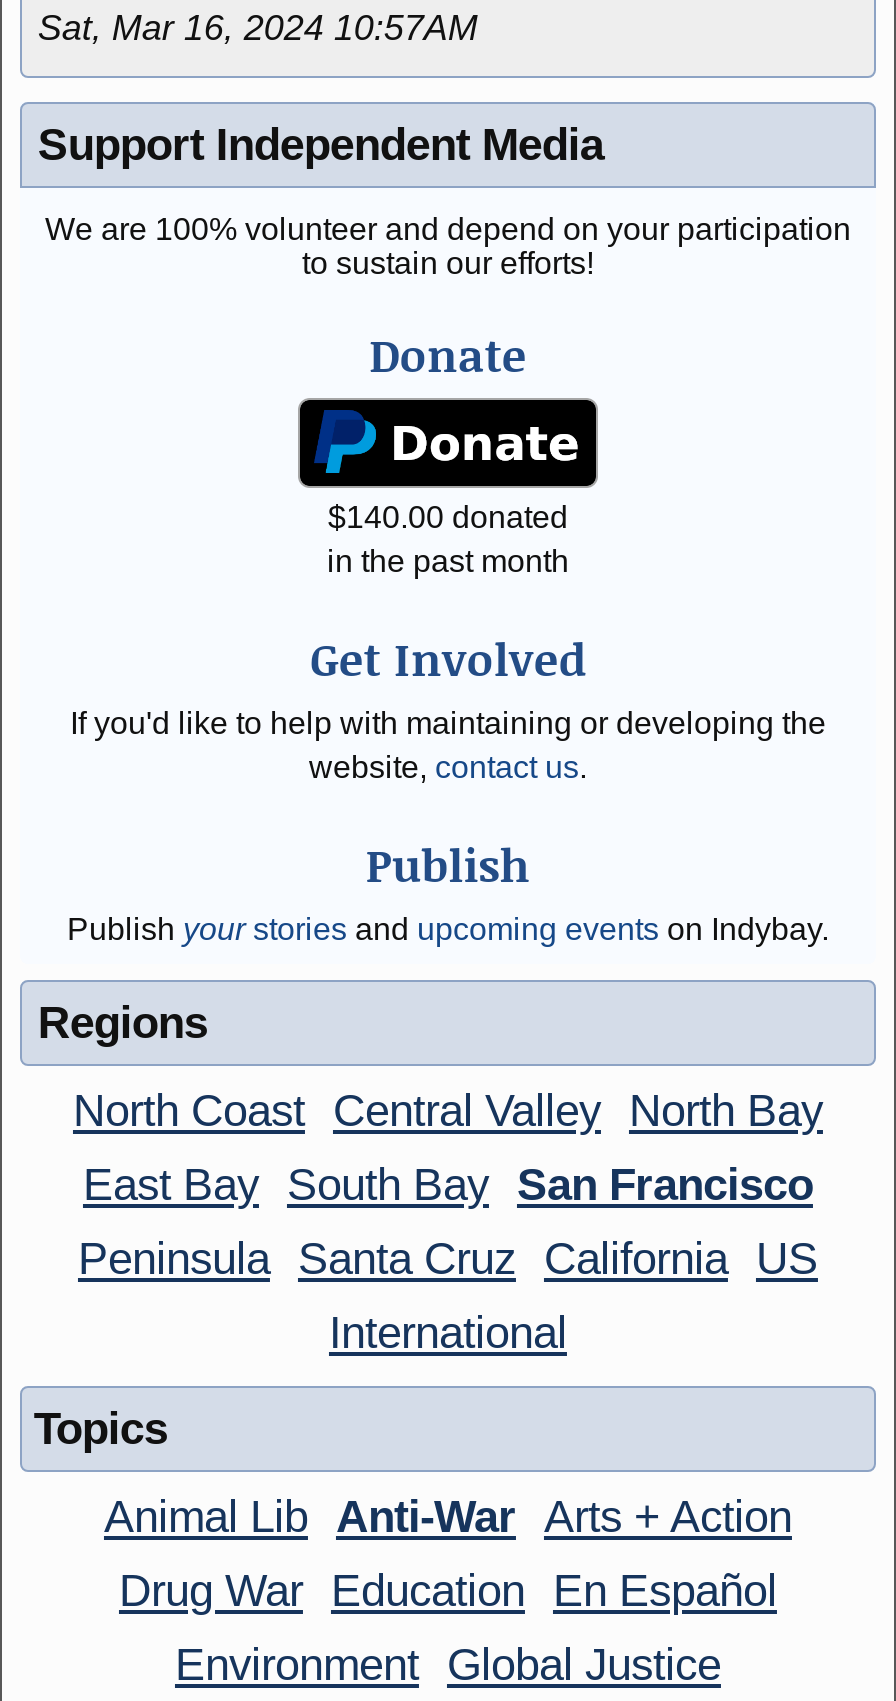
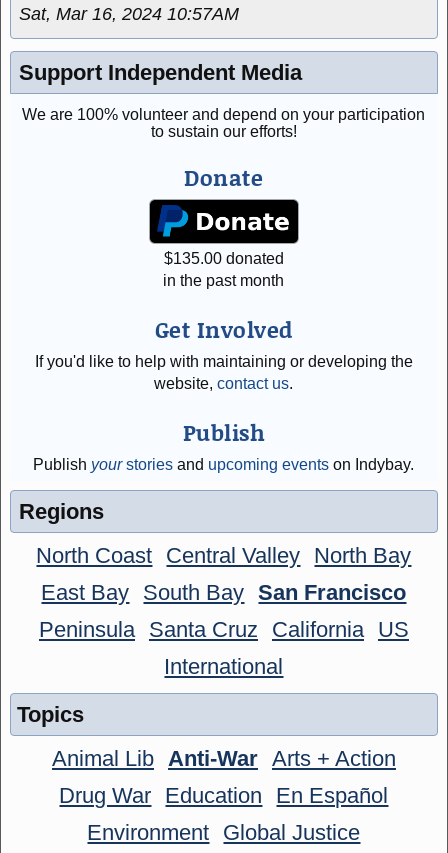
- $140.00 donated
+ $135.00 donated
